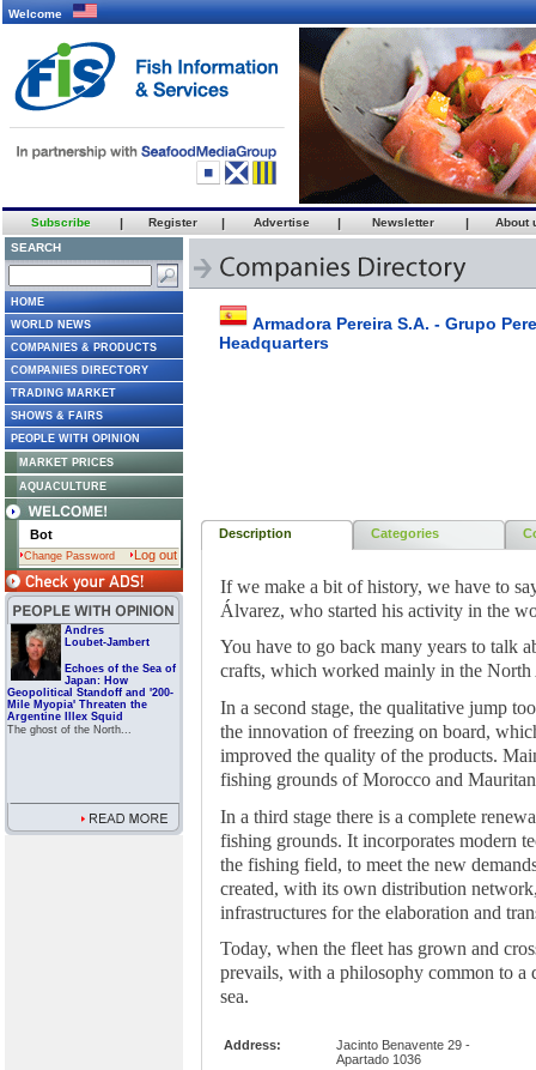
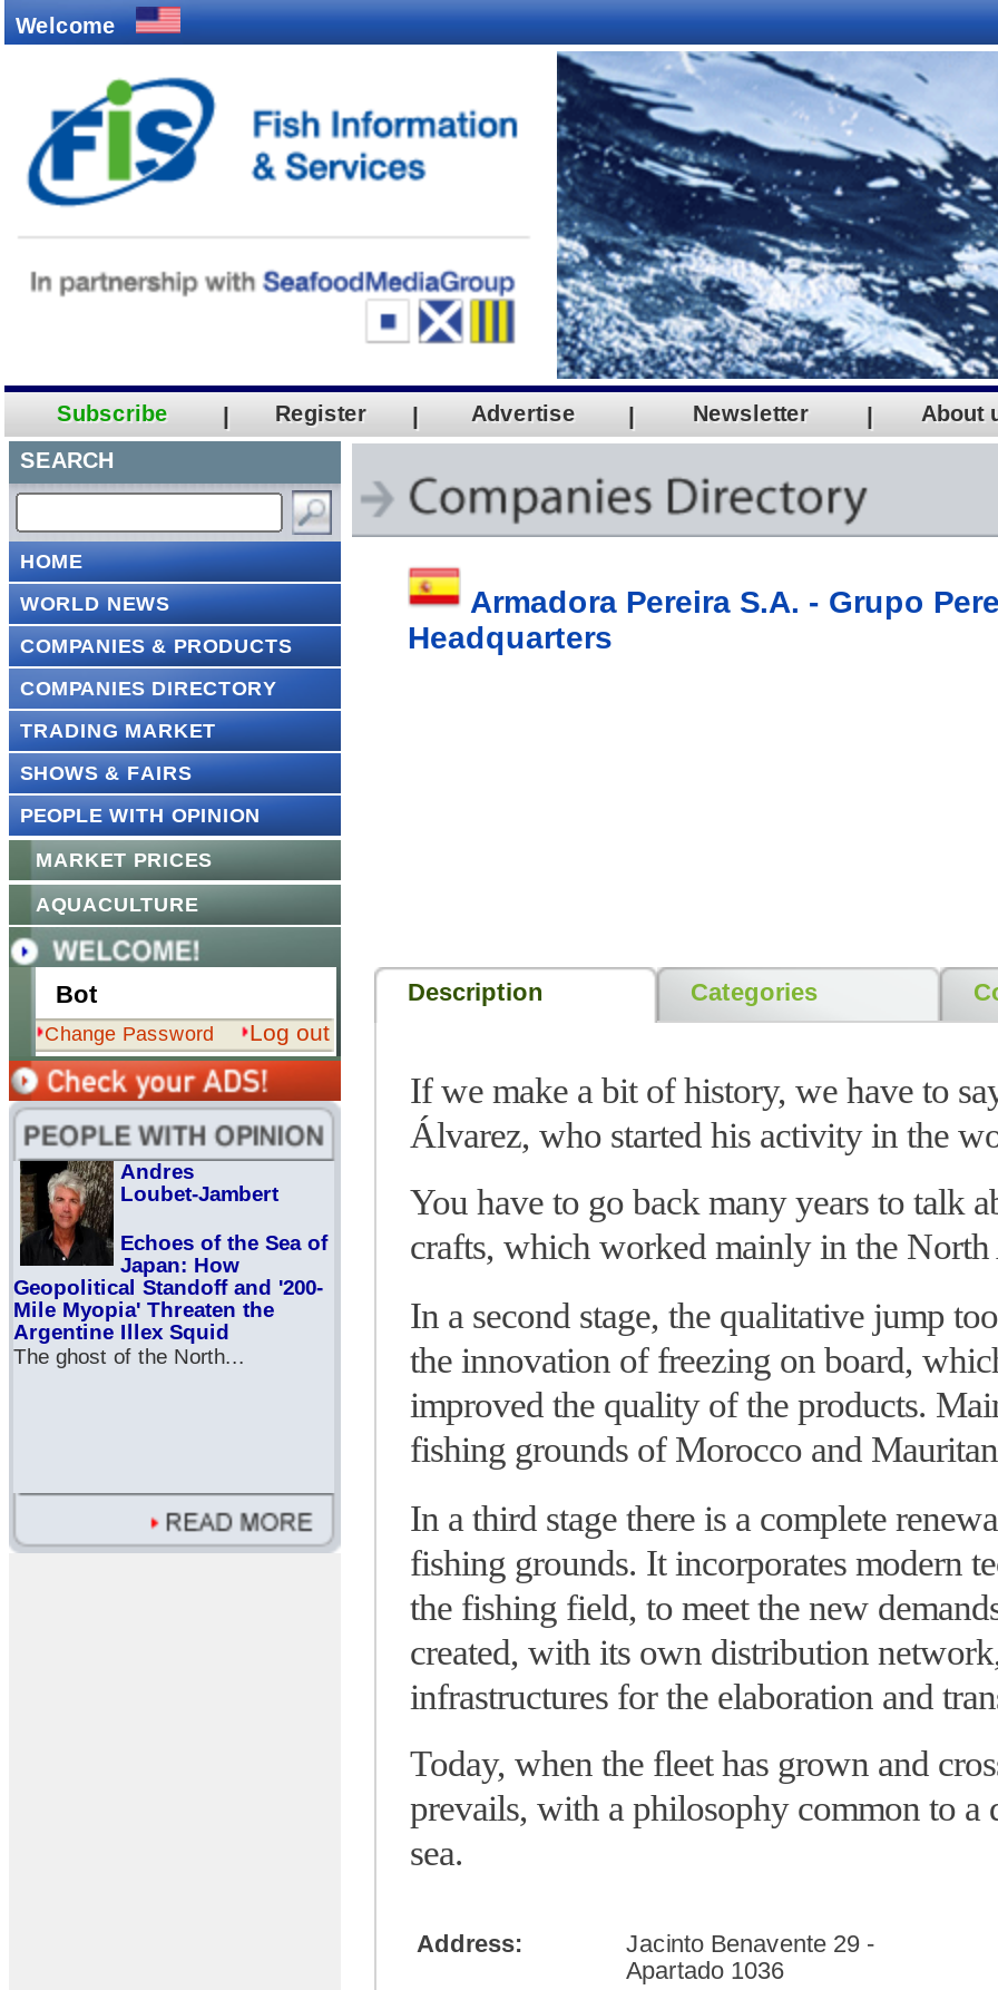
- [image]
+ [image]
